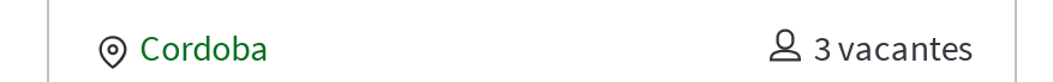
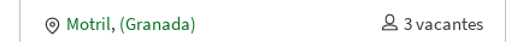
- Cordoba
+ Motril, (Granada)
